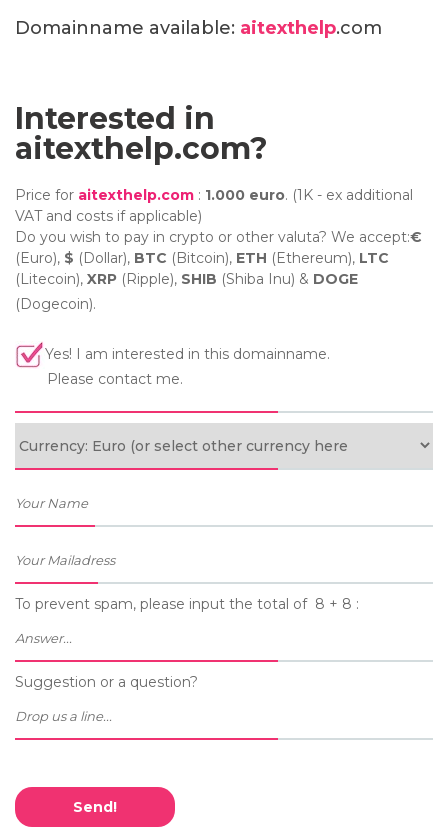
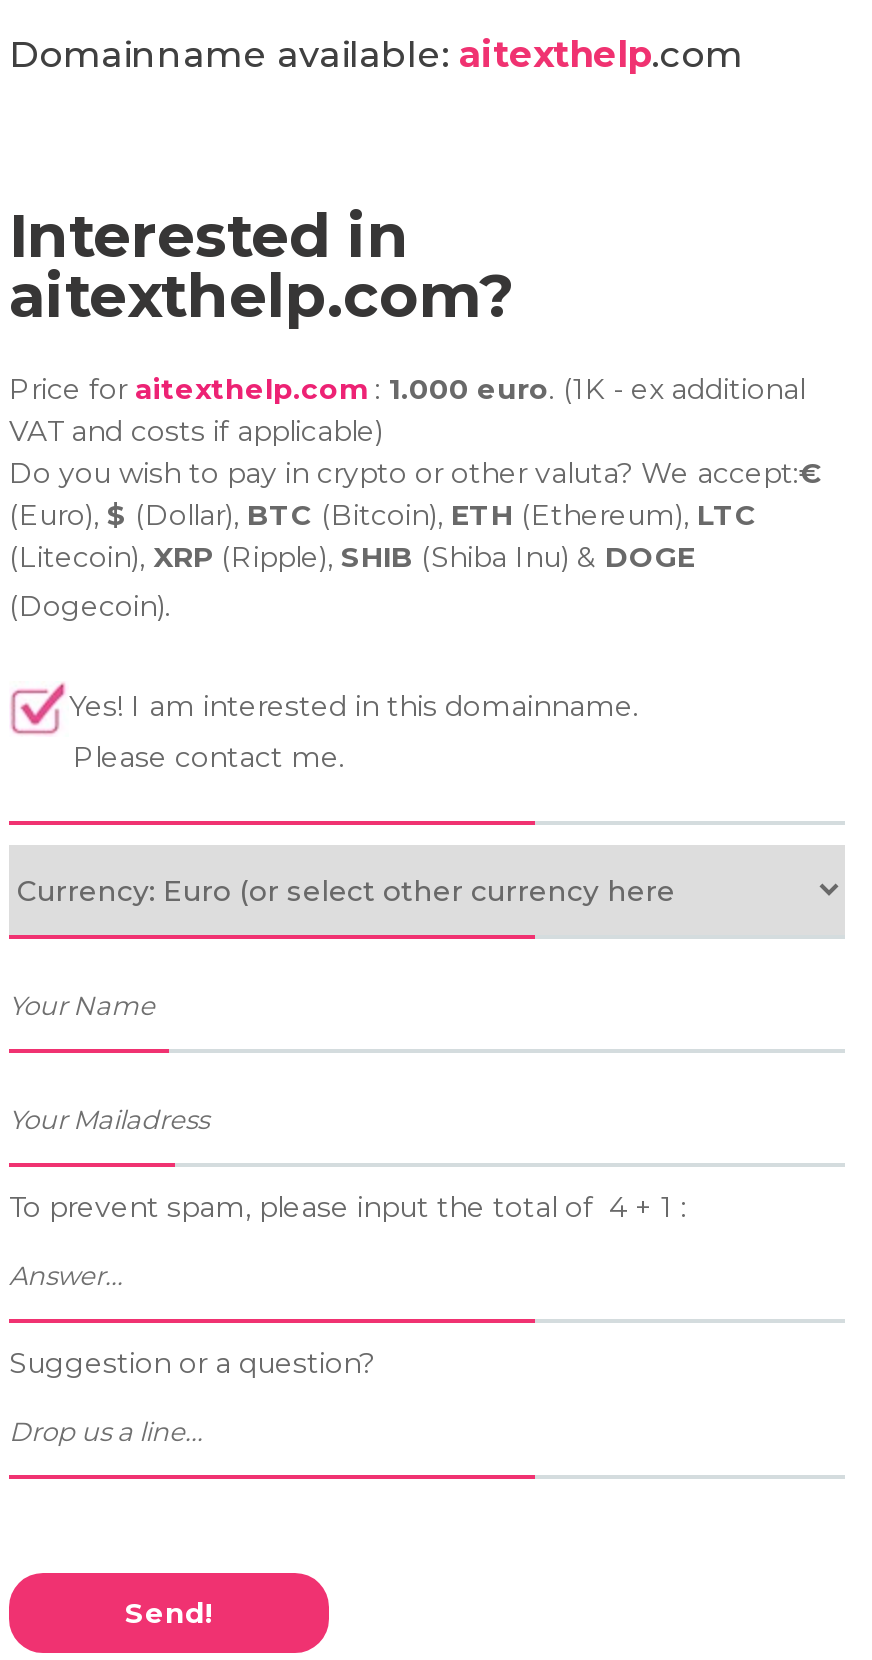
- To prevent spam, please input the total of 8 + 8 :
+ To prevent spam, please input the total of 4 + 1 :
